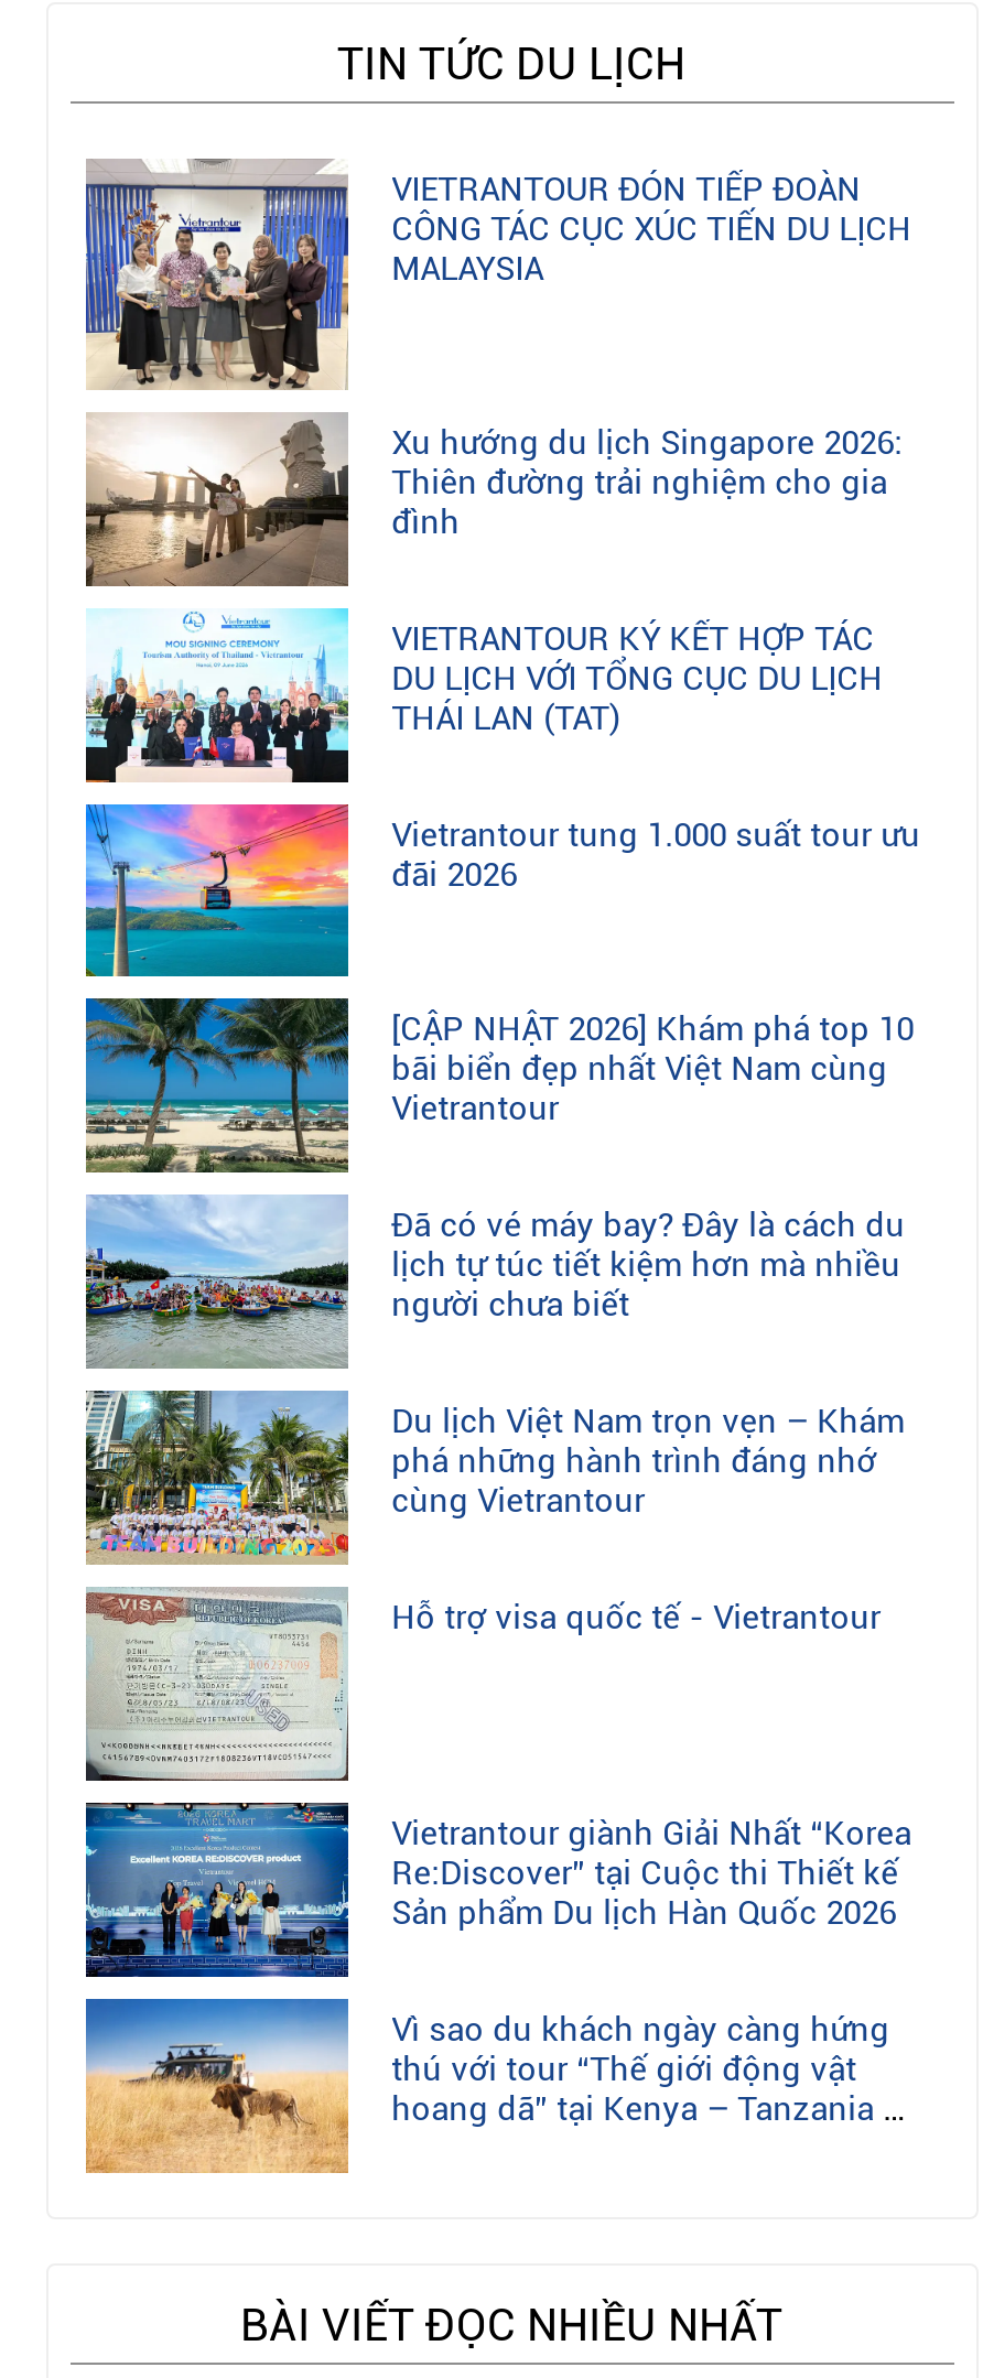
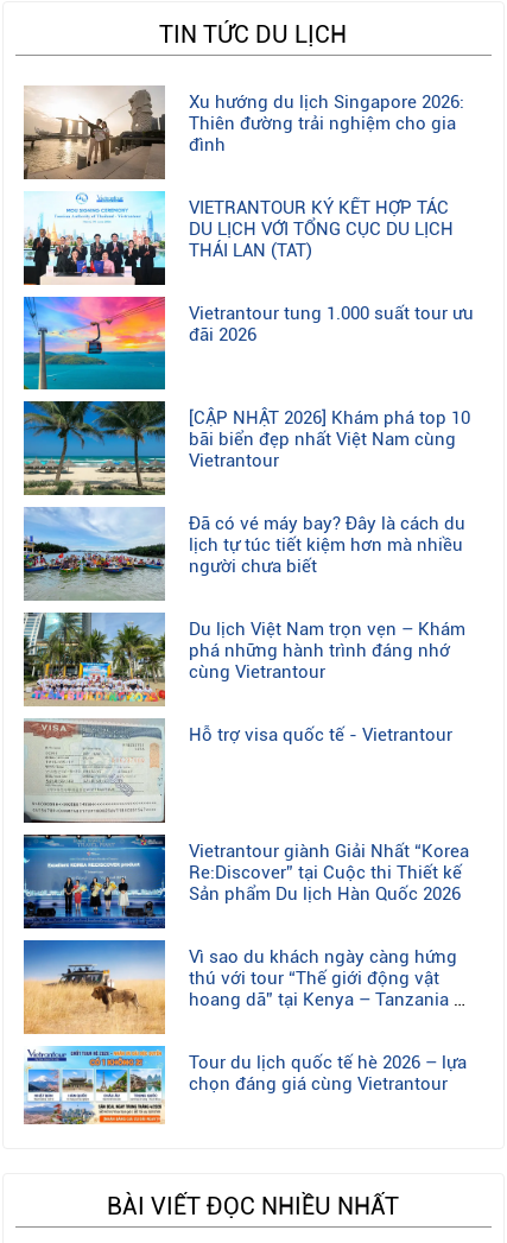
- [image]
- VIETRANTOUR ĐÓN TIẾP ĐOÀN
- CÔNG TÁC CỤC XÚC TIẾN DU LỊCH
- MALAYSIA

moved up: [image] | Xu hướng du lịch Singapore 2026: | Thiên đường trải nghiệm cho gia | ... | Vì sao du khách ngày càng hứng | thú với tour “Thế giới động vật

+ [image]
+ Tour du lịch quốc tế hè 2026 – lựa
+ chọn đáng giá cùng Vietrantour
